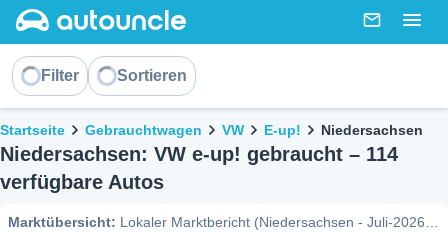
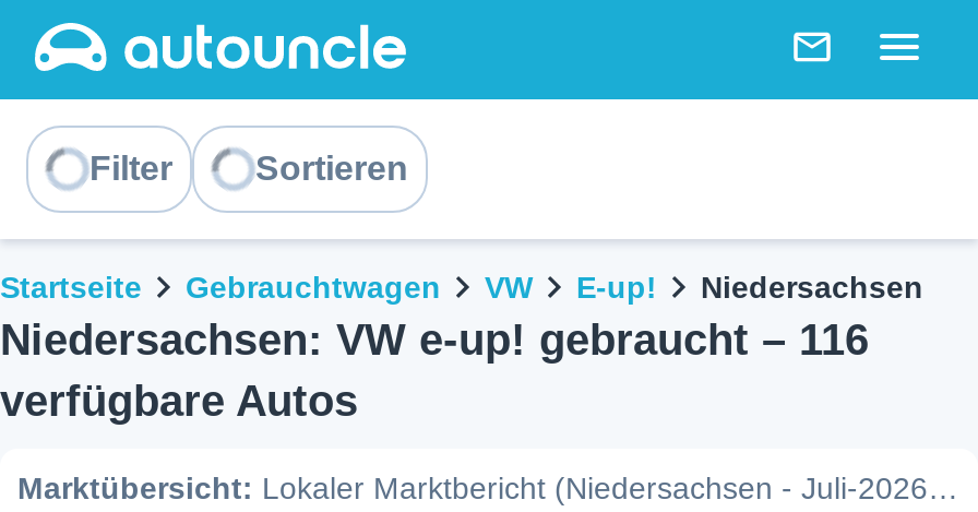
- Niedersachsen: VW e-up! gebraucht – 114
+ Niedersachsen: VW e-up! gebraucht – 116
